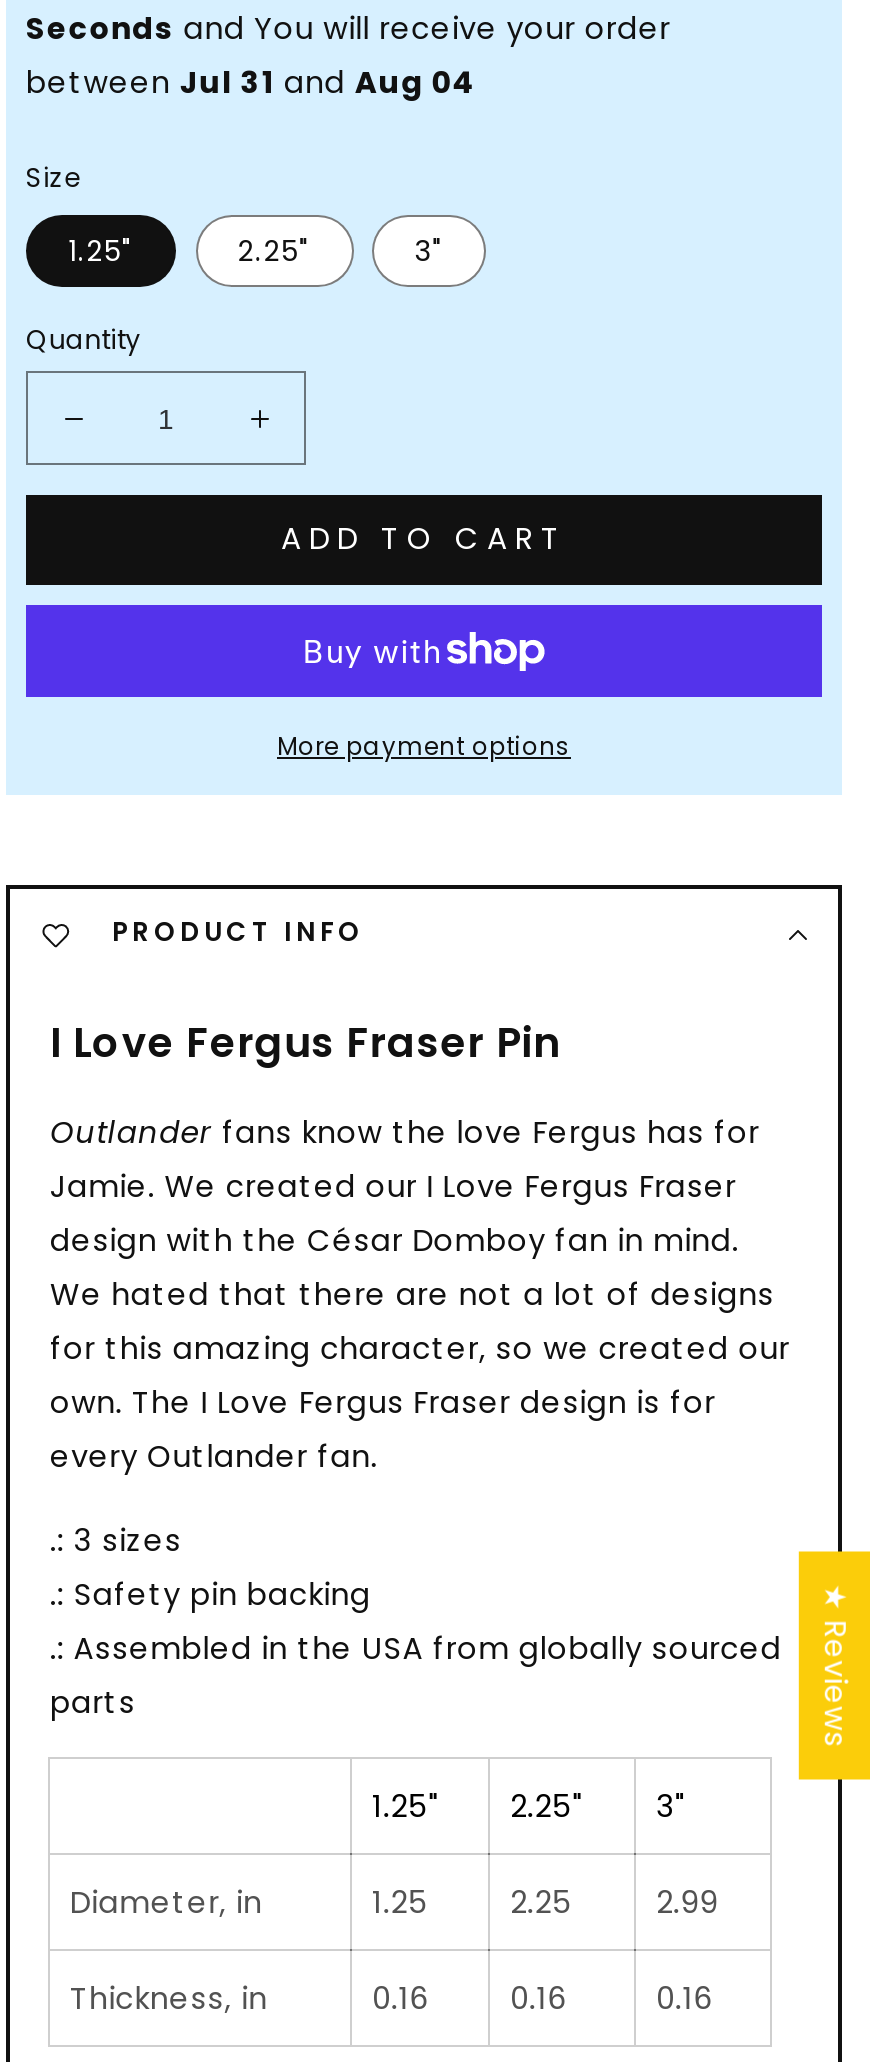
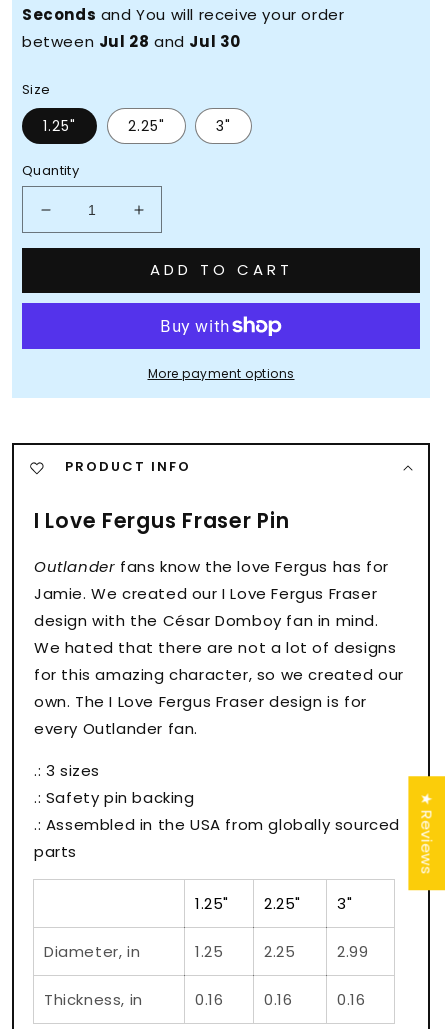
- between Jul 31 and Aug 04
+ between Jul 28 and Jul 30
